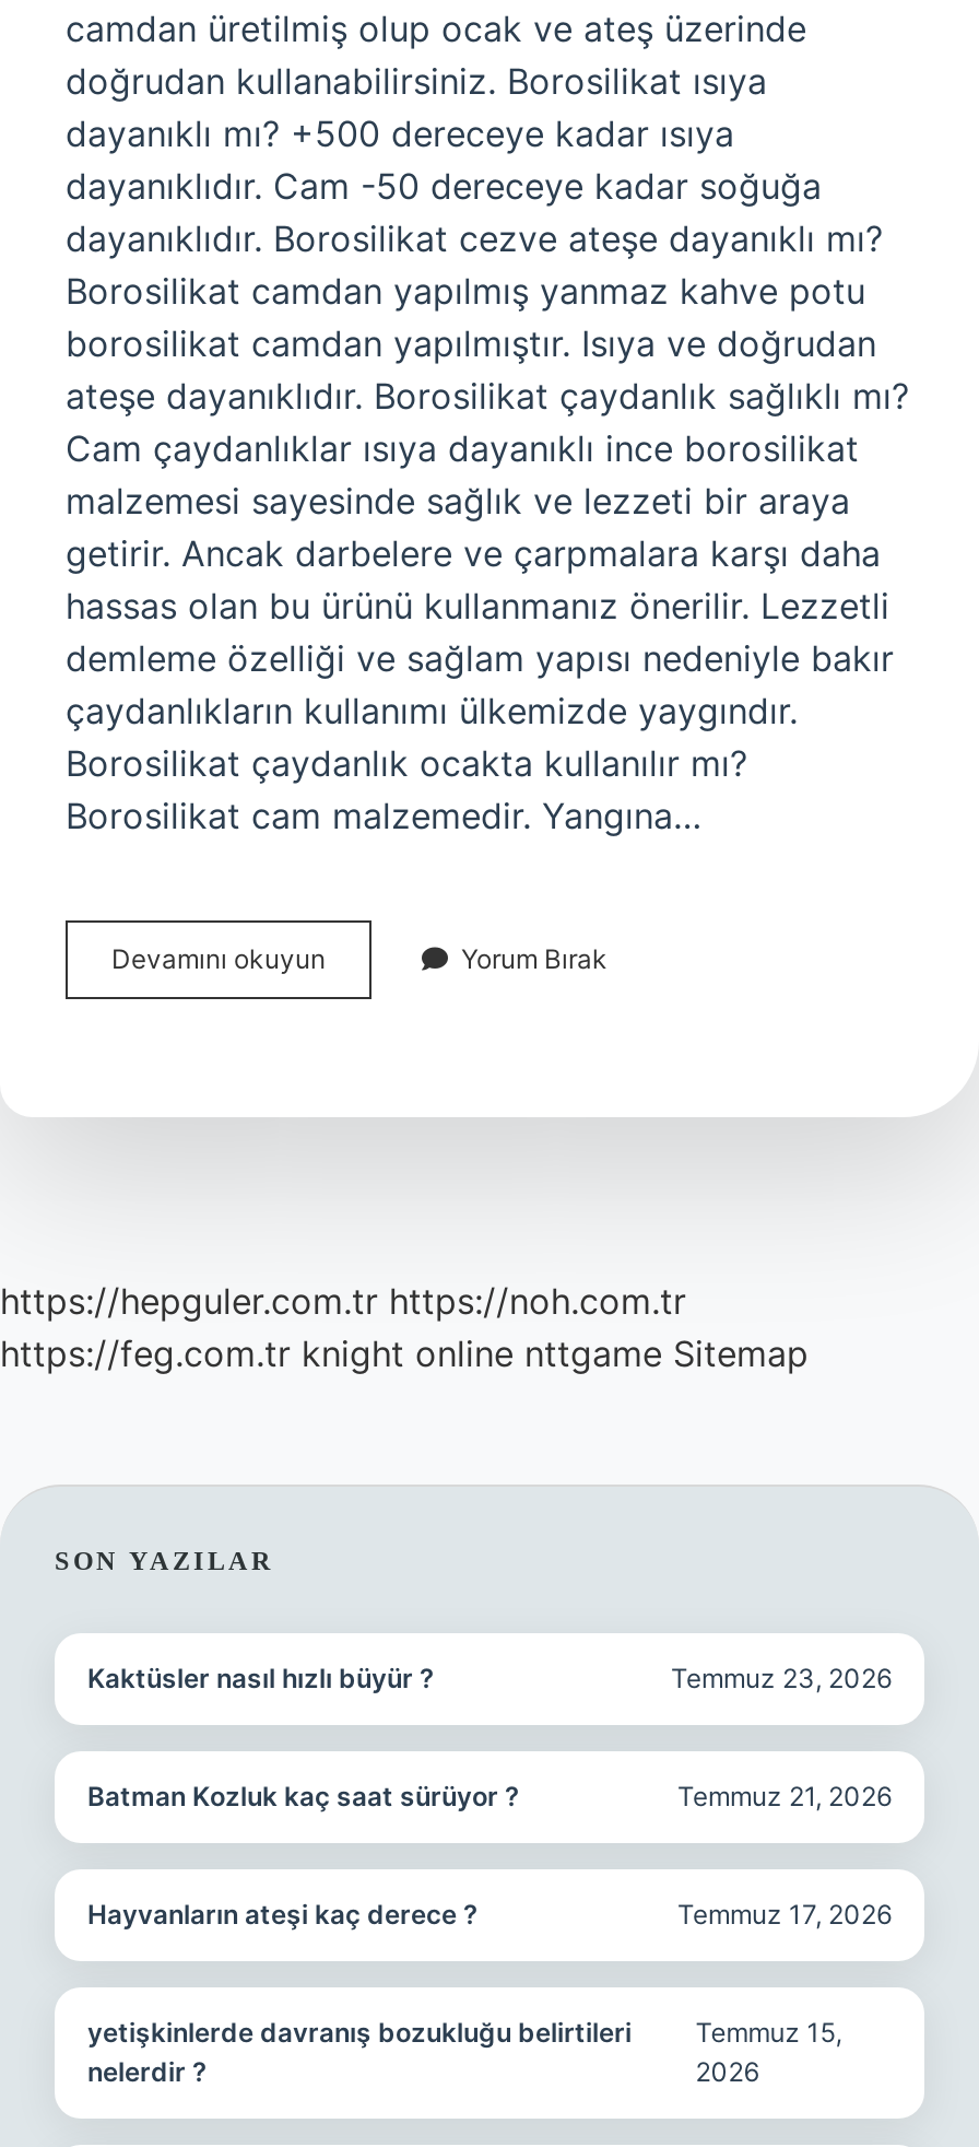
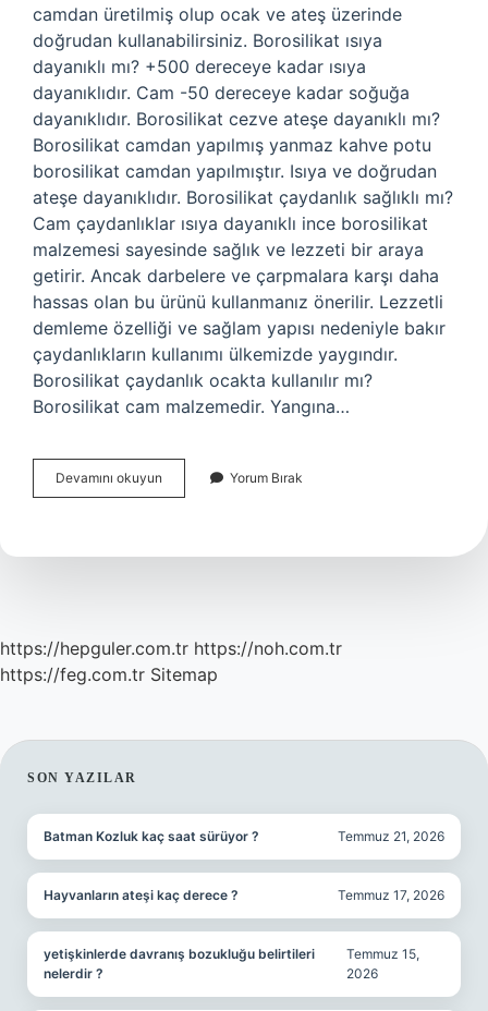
- https://feg.com.tr knight online nttgame Sitemap
+ https://feg.com.tr Sitemap

- Kaktüsler nasıl hızlı büyür ?
- Temmuz 23, 2026
